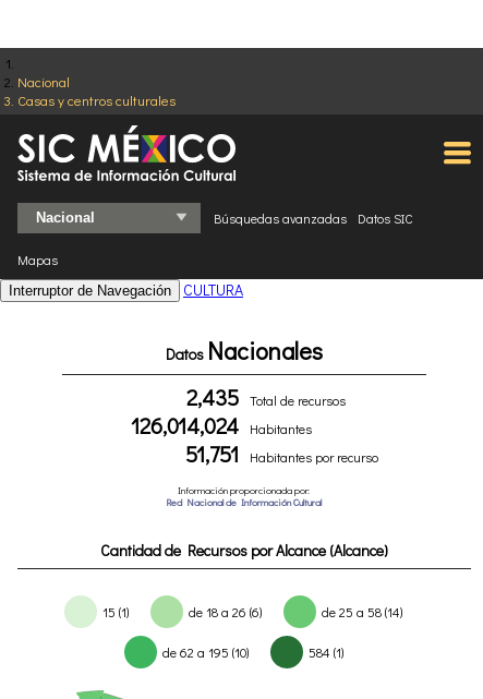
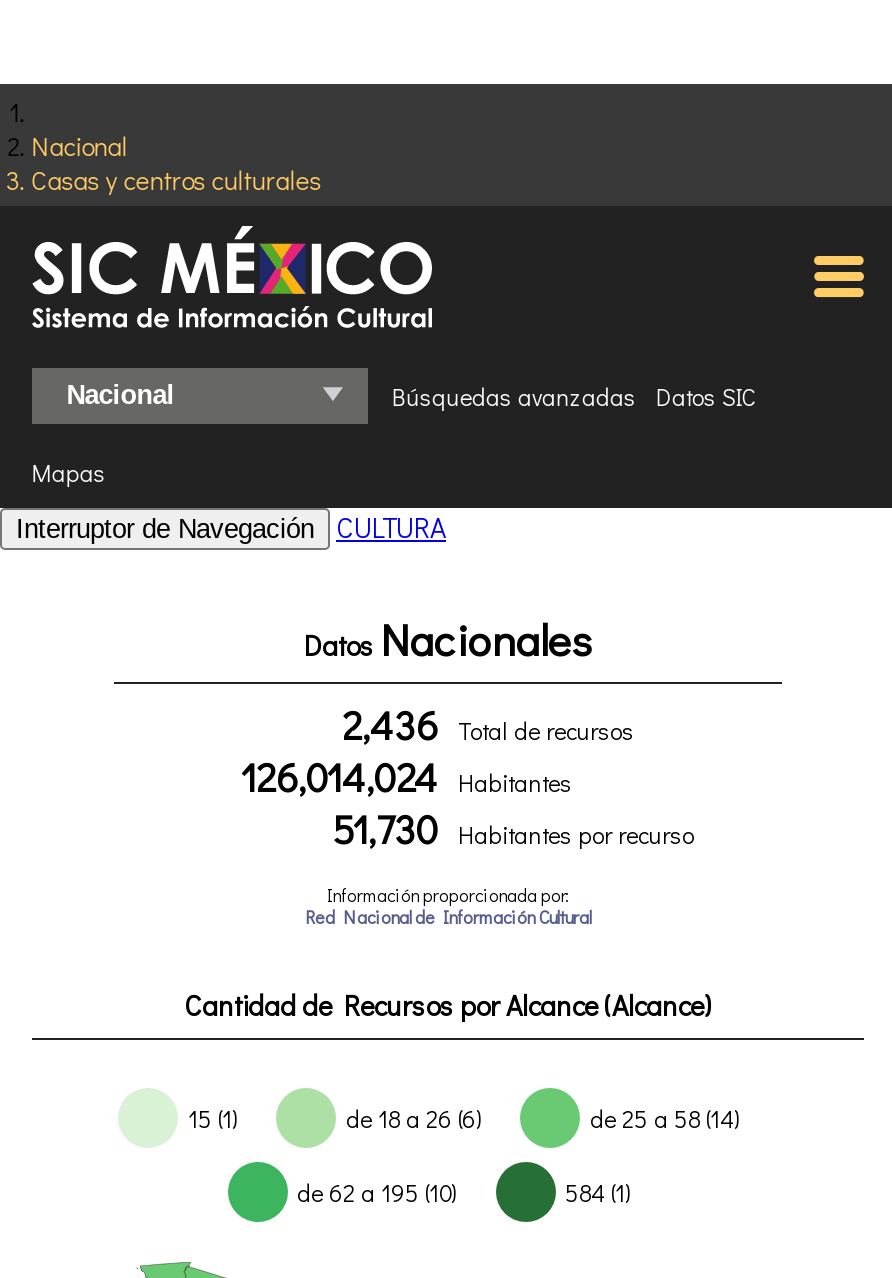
- 2,435 Total de recursos
+ 2,436 Total de recursos

- 51,751 Habitantes por recurso
+ 51,730 Habitantes por recurso
